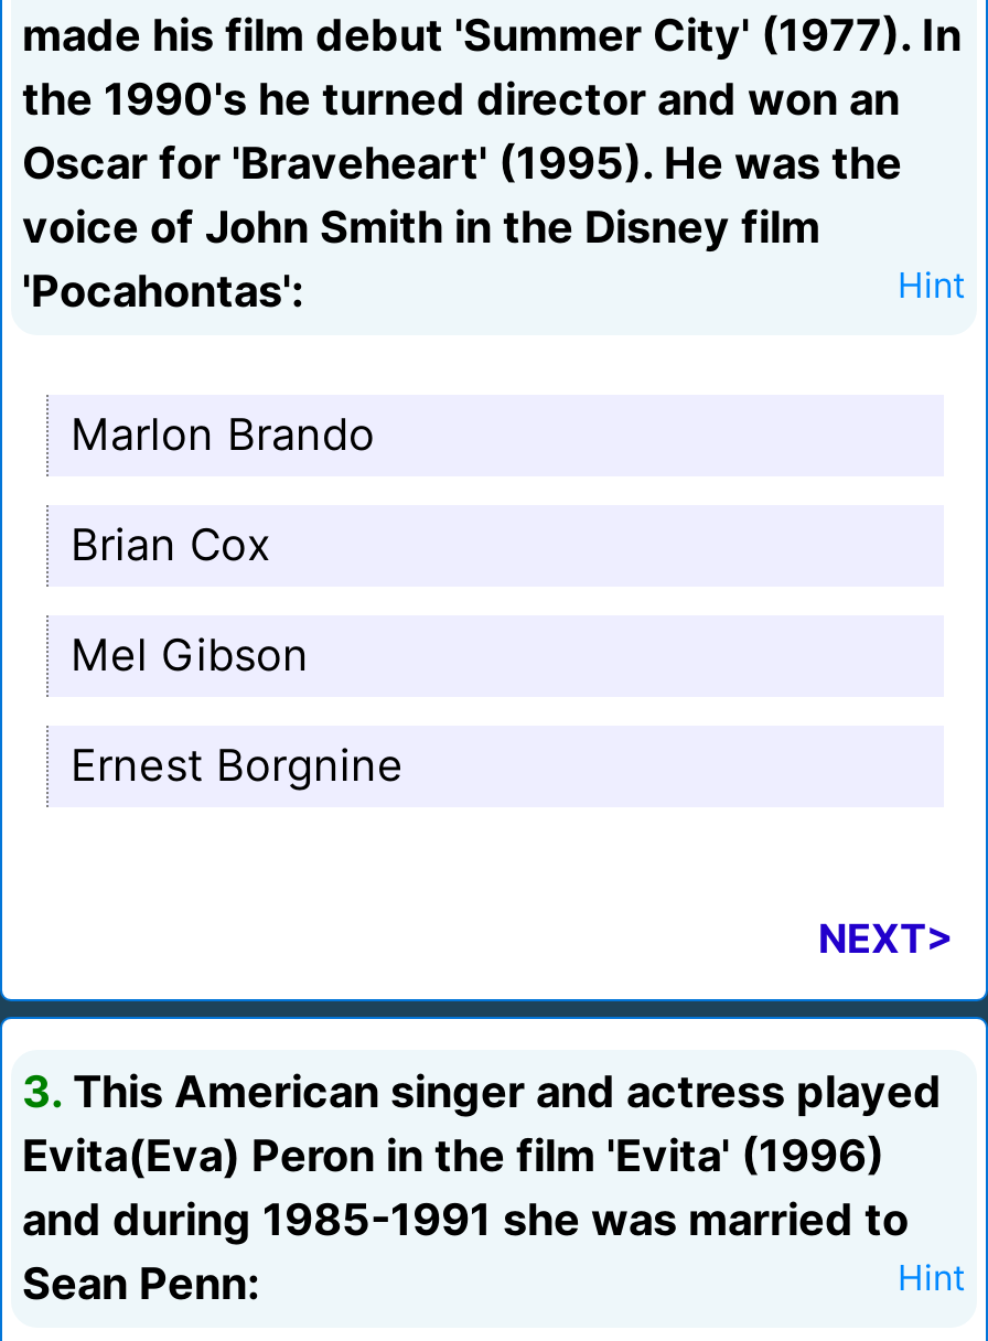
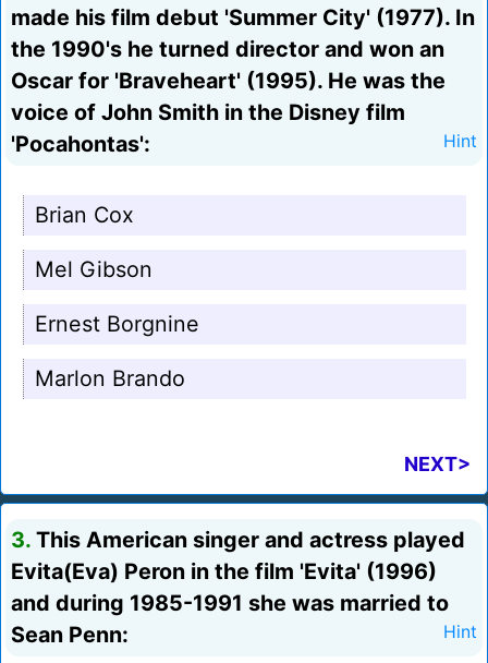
moved down: Marlon Brando

moved up: Brian Cox | Mel Gibson | Ernest Borgnine
